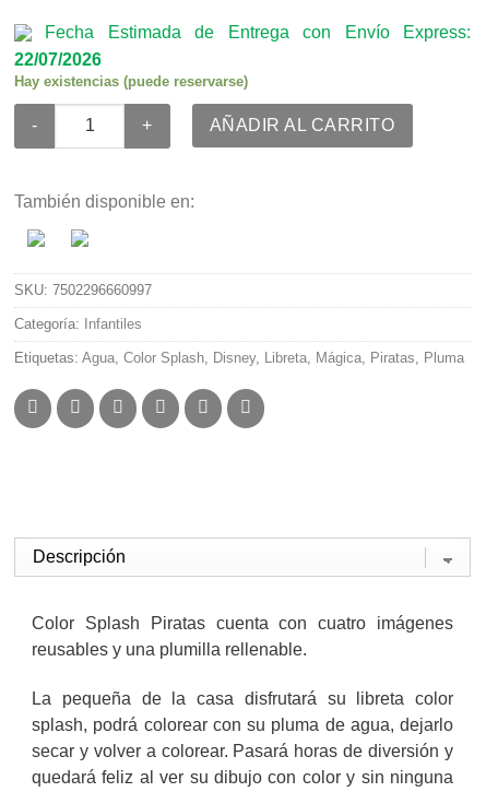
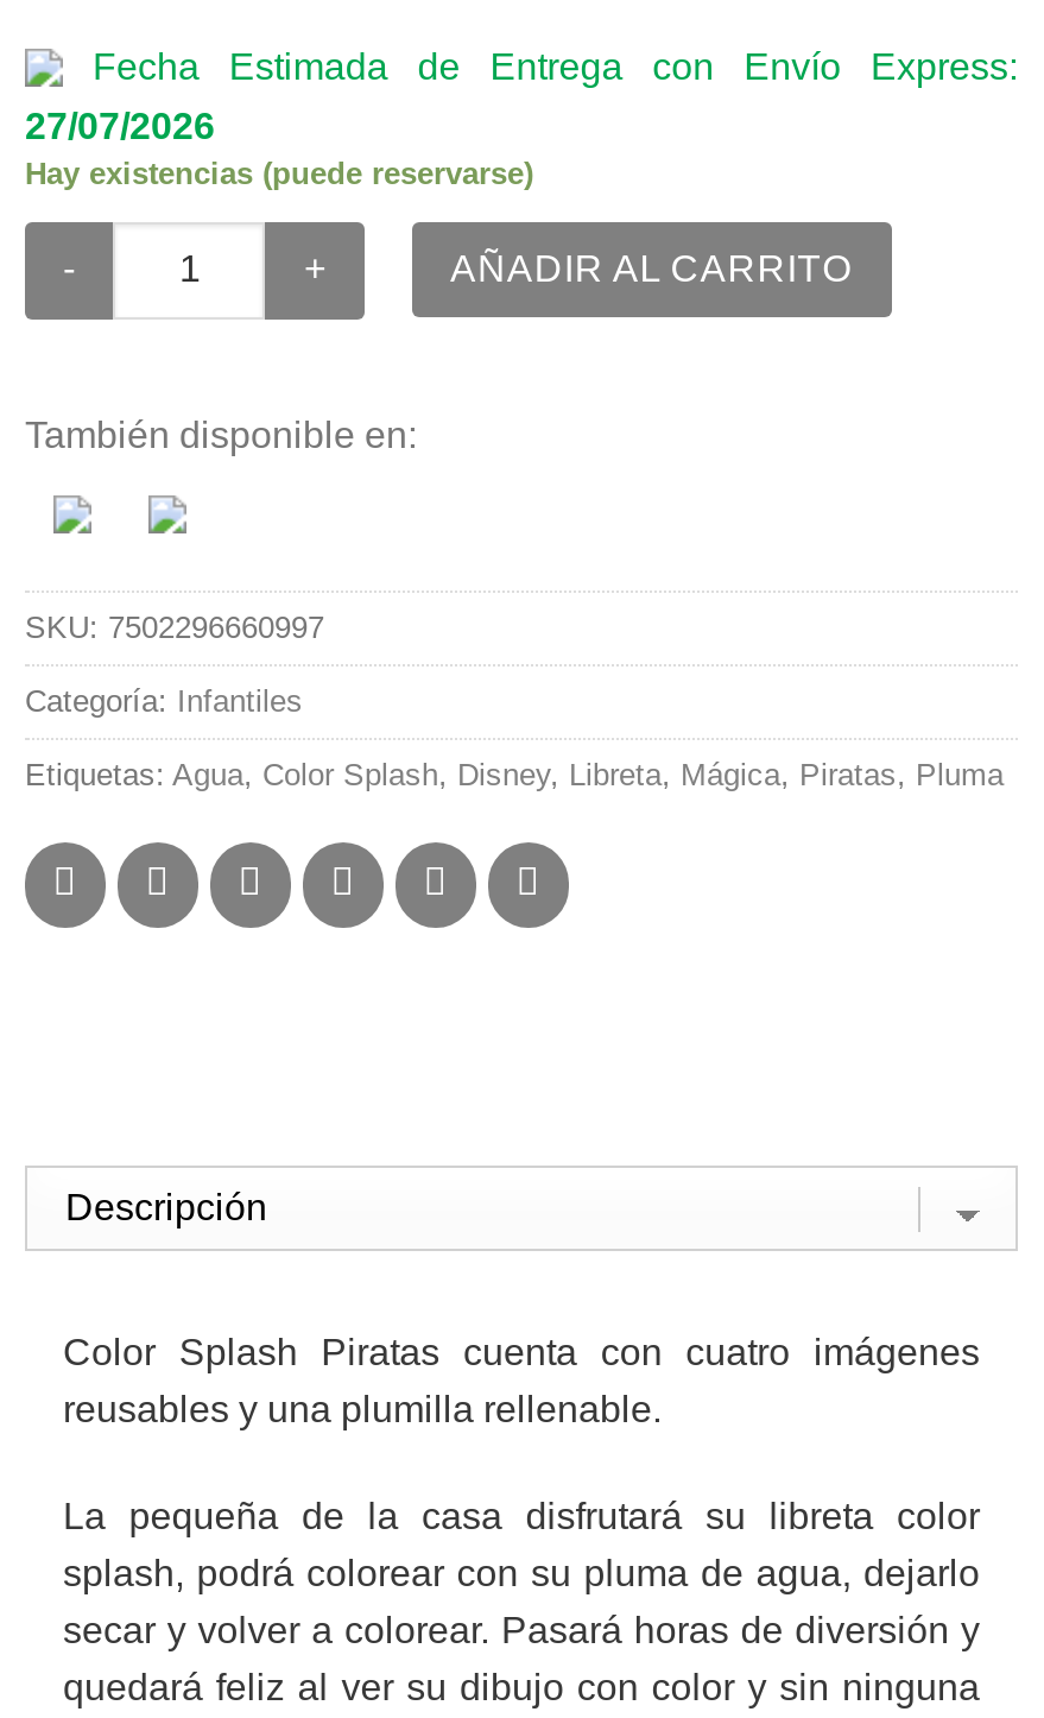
- 22/07/2026
+ 27/07/2026
